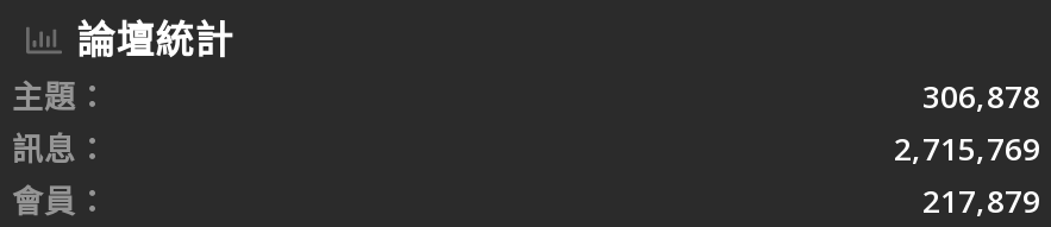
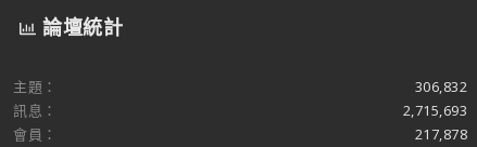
- 306,878
+ 306,832

- 2,715,769
+ 2,715,693

- 217,879
+ 217,878
